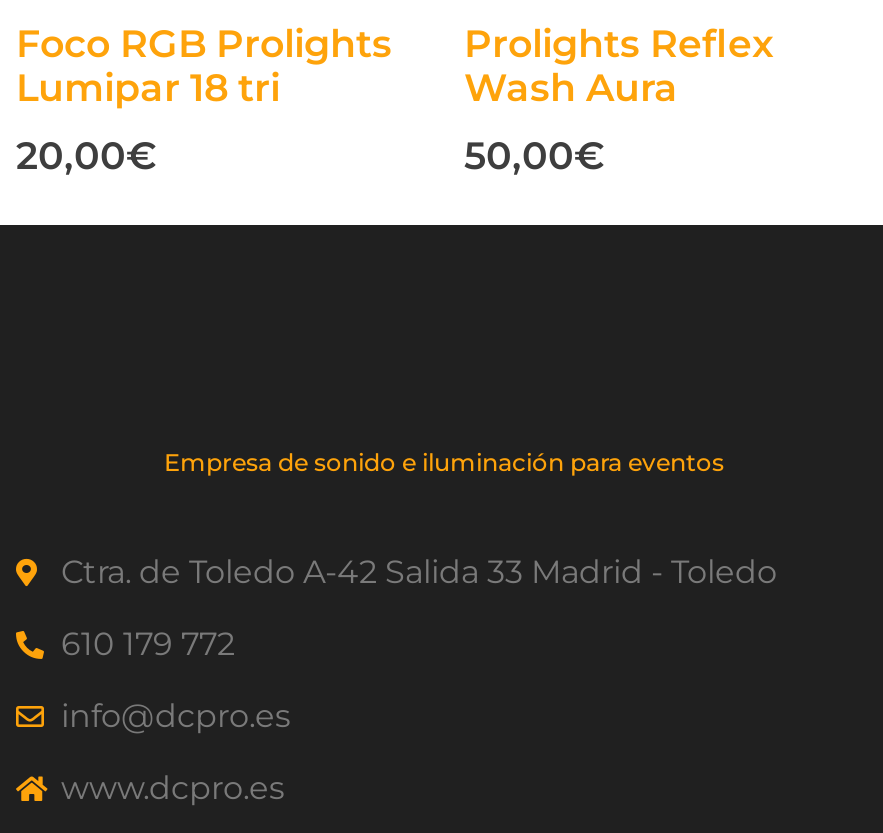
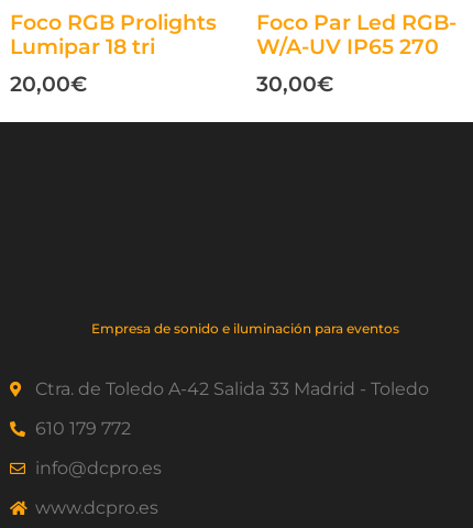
- Prolights Reflex
- Wash Aura
+ Foco Par Led RGB-
+ W/A-UV IP65 270

- 50,00€
+ 30,00€
